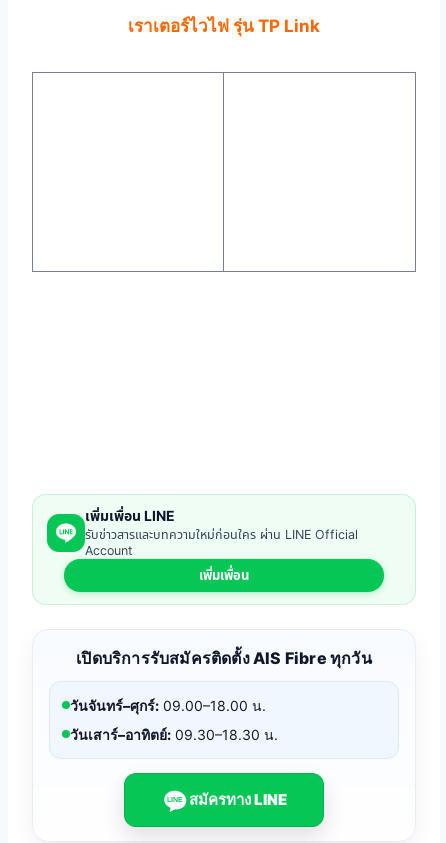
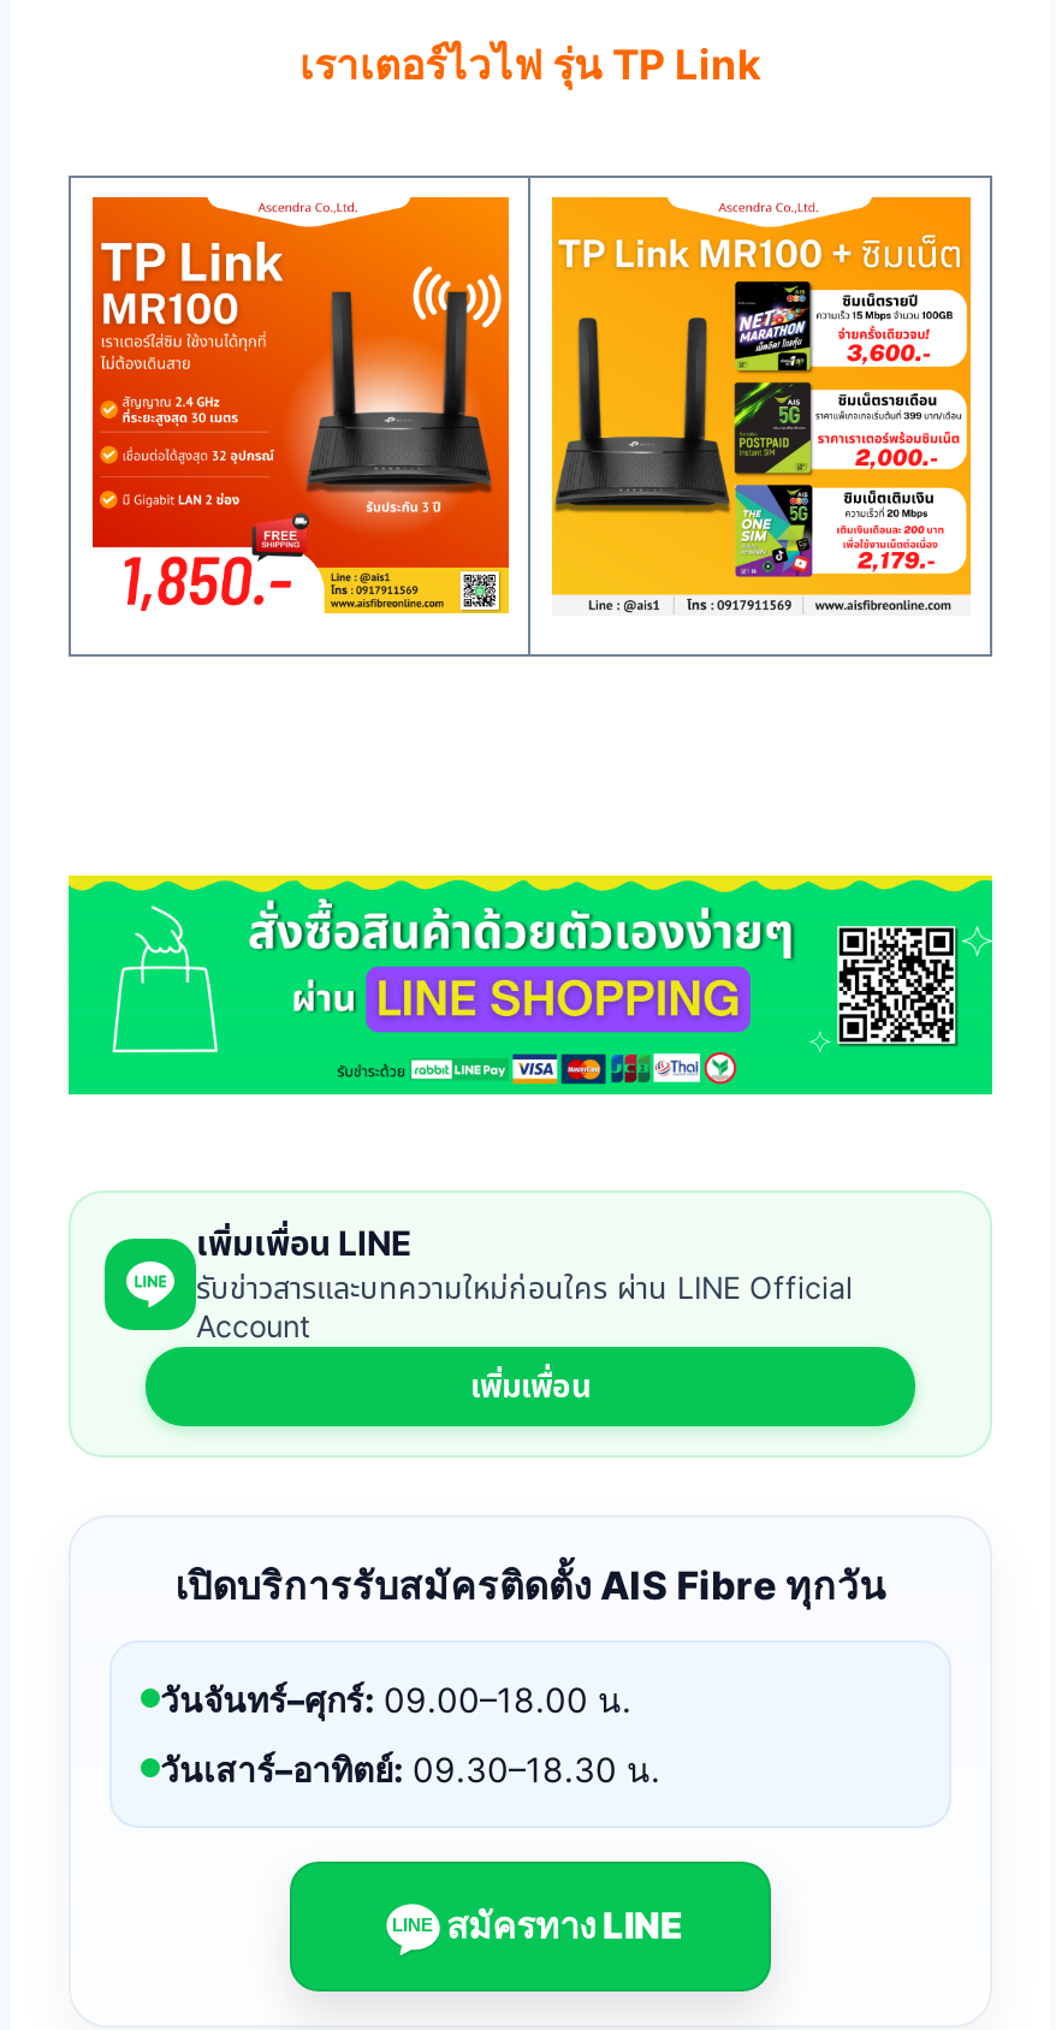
+ [image]

+ [image]

+ [image]
